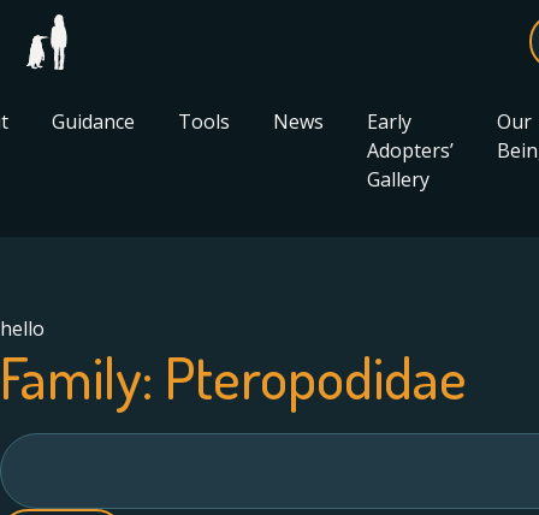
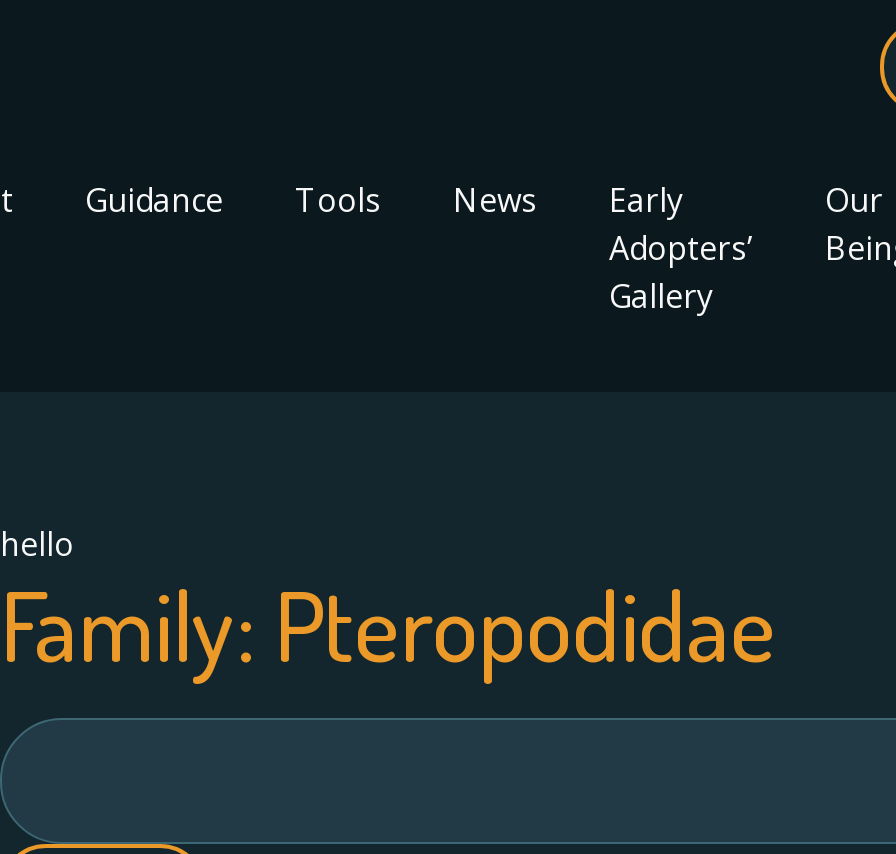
- [image]
